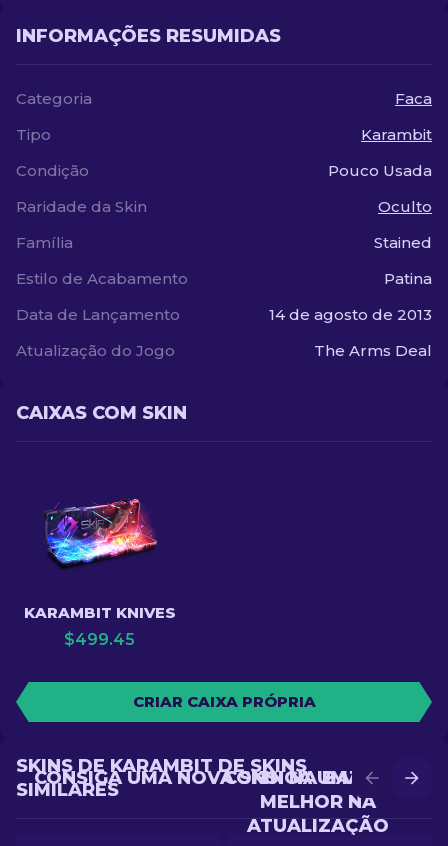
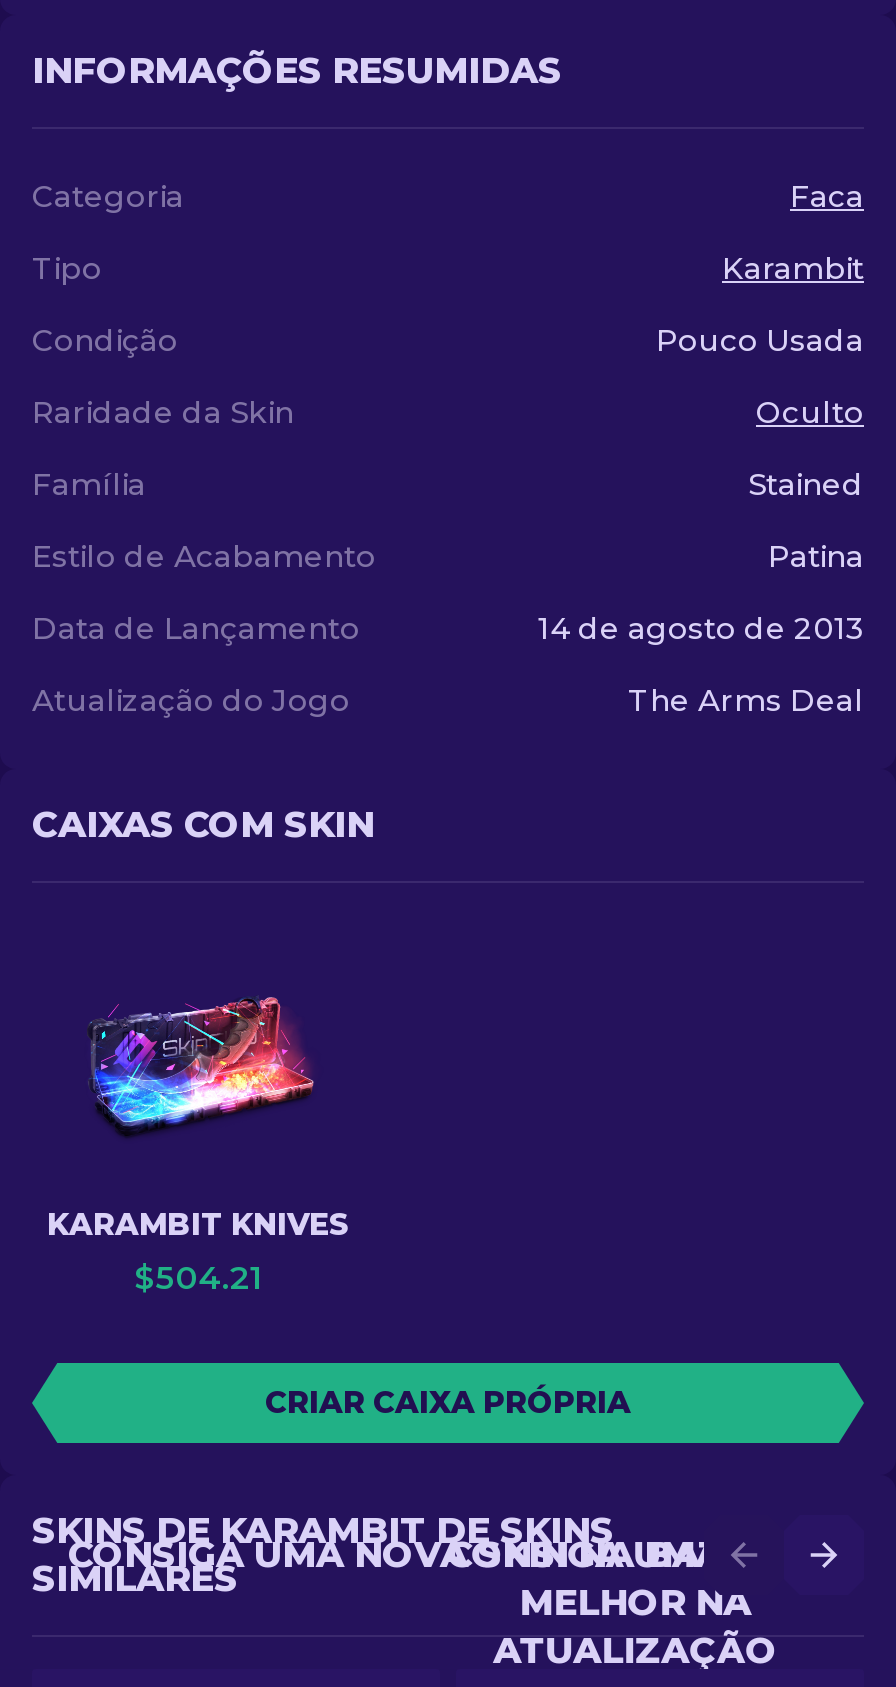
- $499.45
+ $504.21
